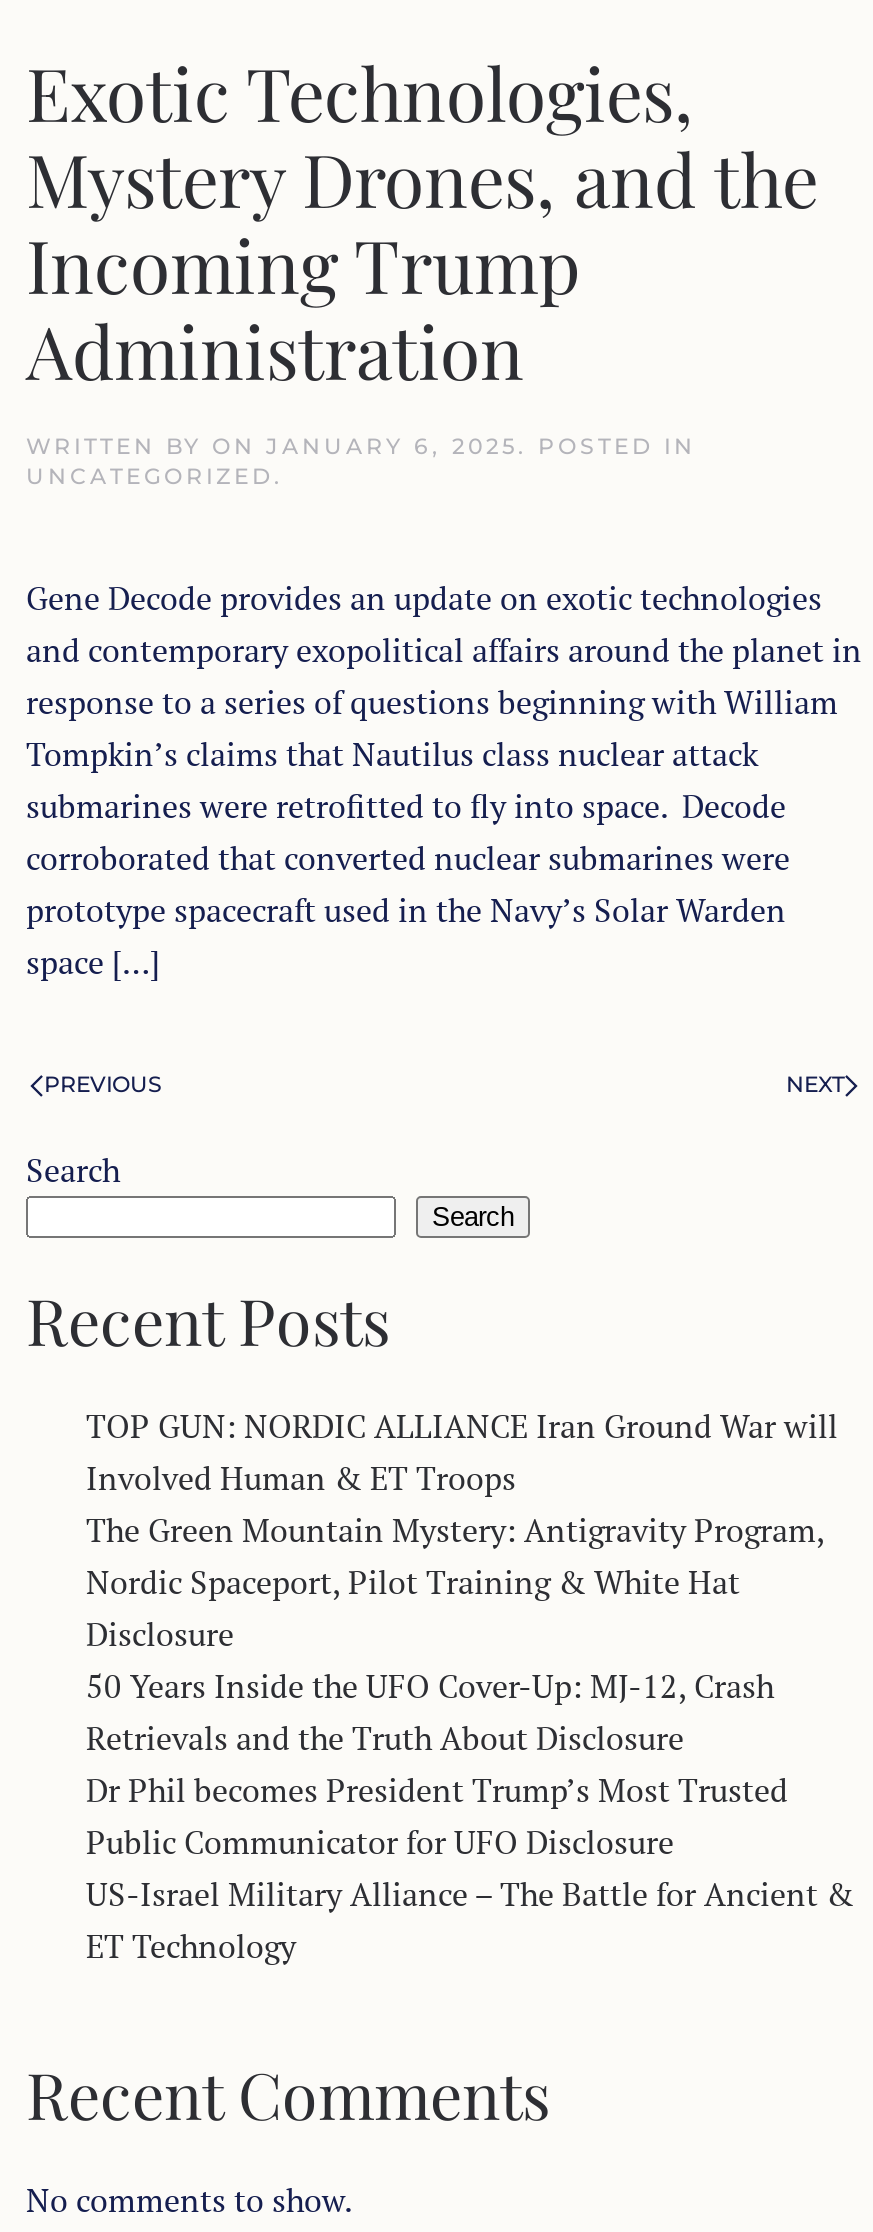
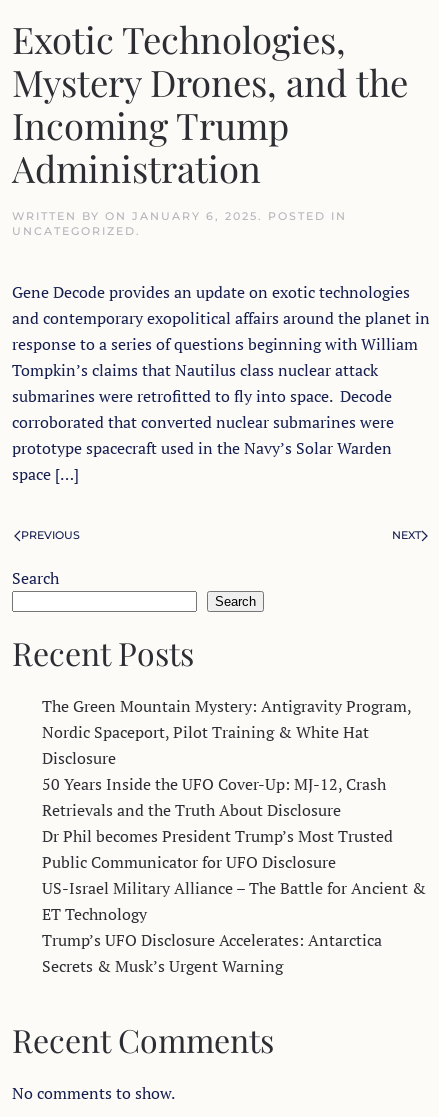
- TOP GUN: NORDIC ALLIANCE Iran Ground War will
- Involved Human & ET Troops

moved up: The Green Mountain Mystery: Antigravity Program, | Nordic Spaceport, Pilot Training & White Hat | Disclosure | ... | US-Israel Military Alliance – The Battle for Ancient & | ET Technology

+ Trump’s UFO Disclosure Accelerates: Antarctica
+ Secrets & Musk’s Urgent Warning
